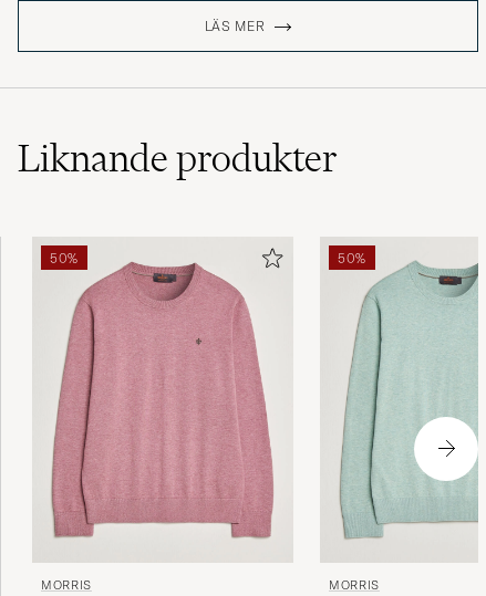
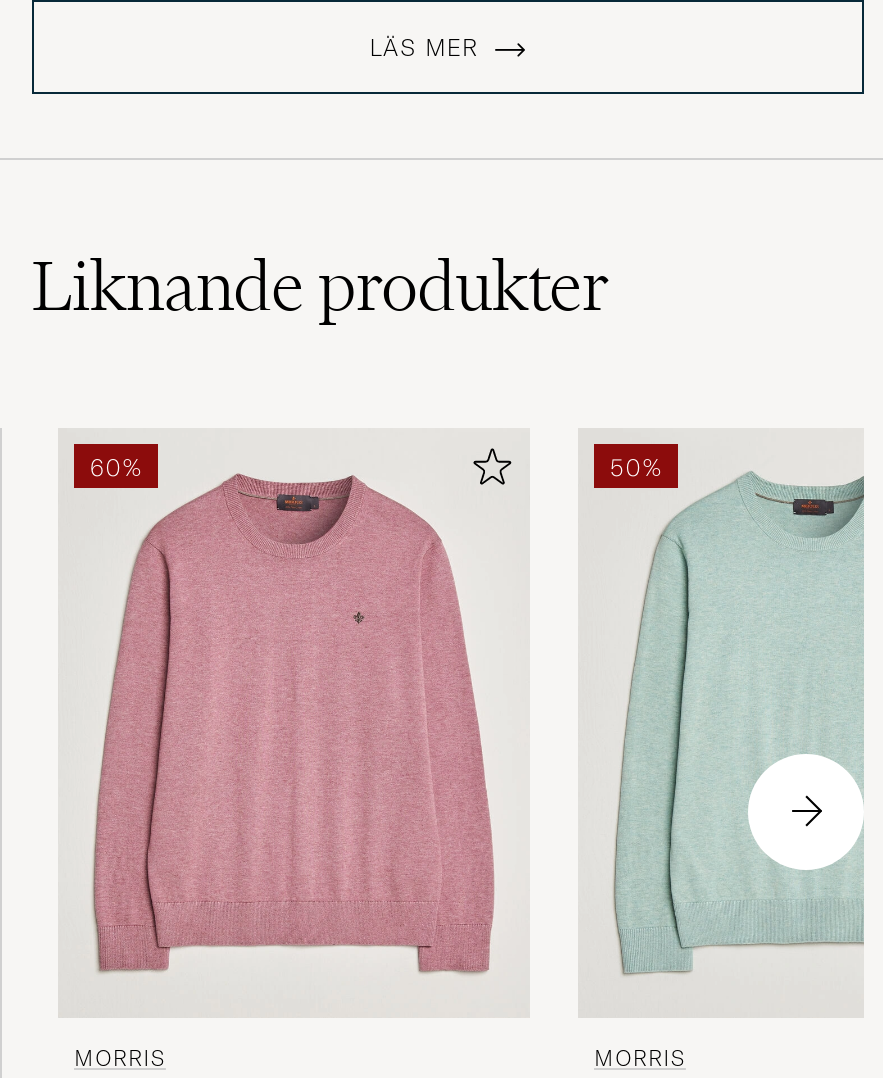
- 50%
+ 60%
